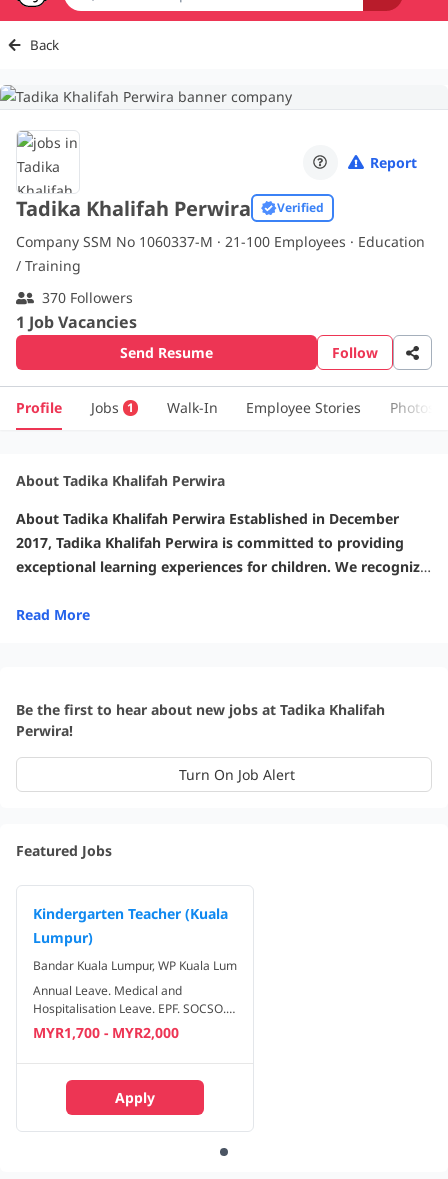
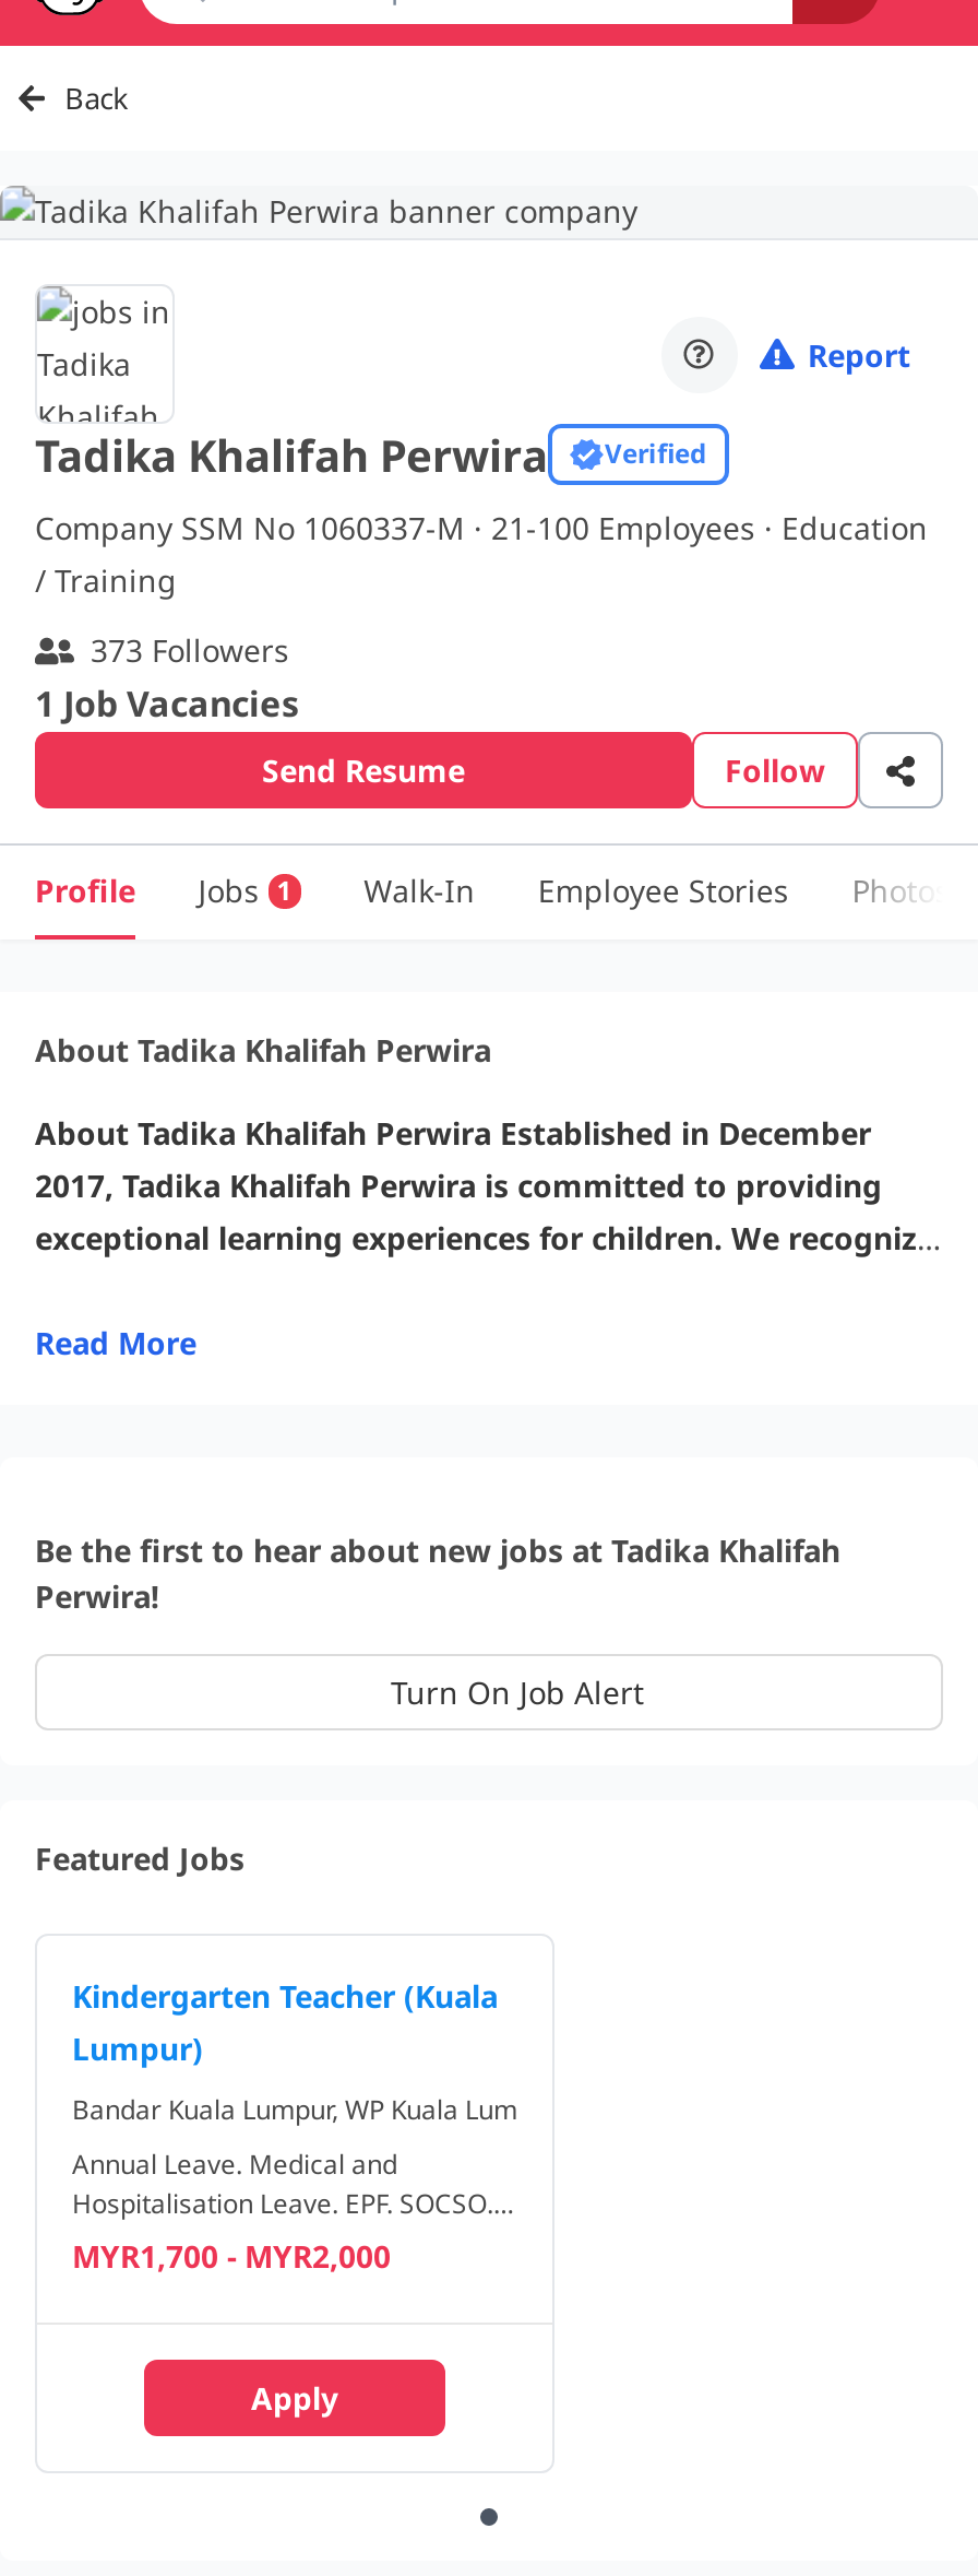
- 370 Followers
+ 373 Followers
